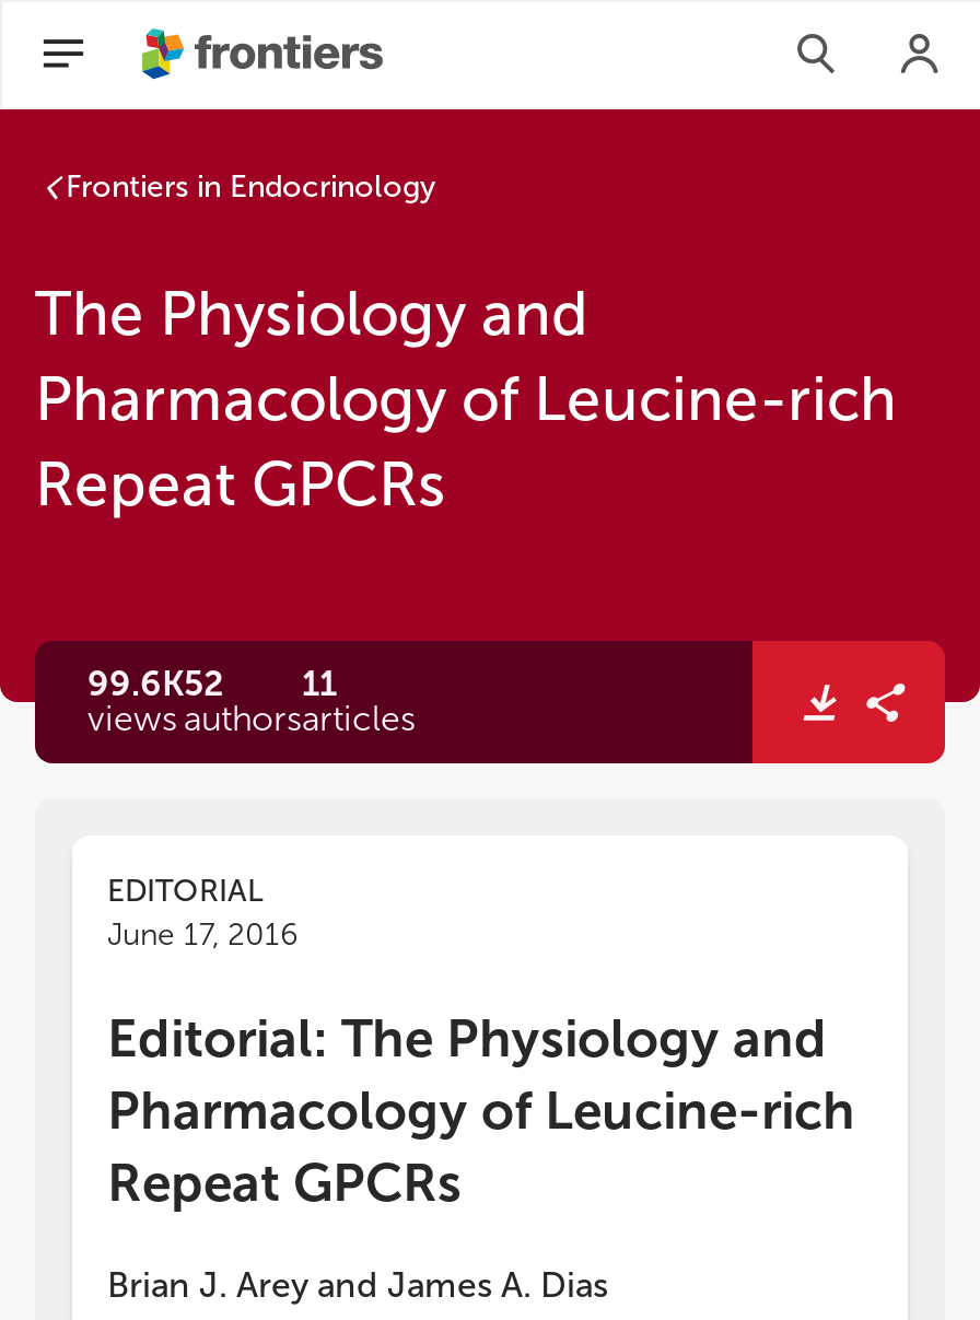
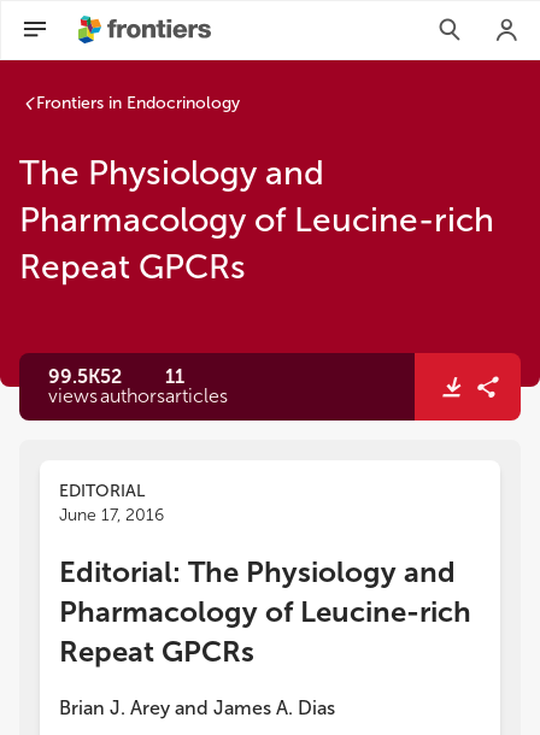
- 99.6K 52 11
+ 99.5K 52 11
